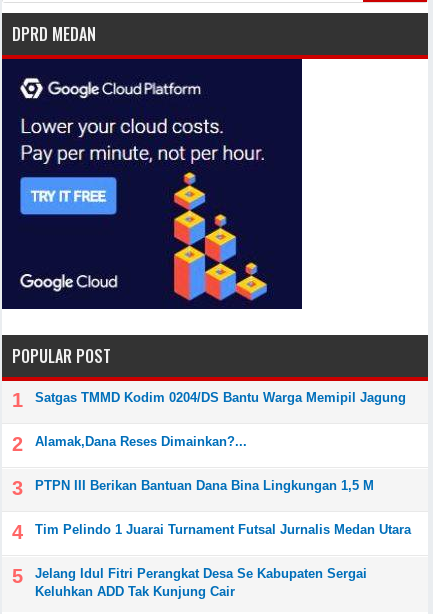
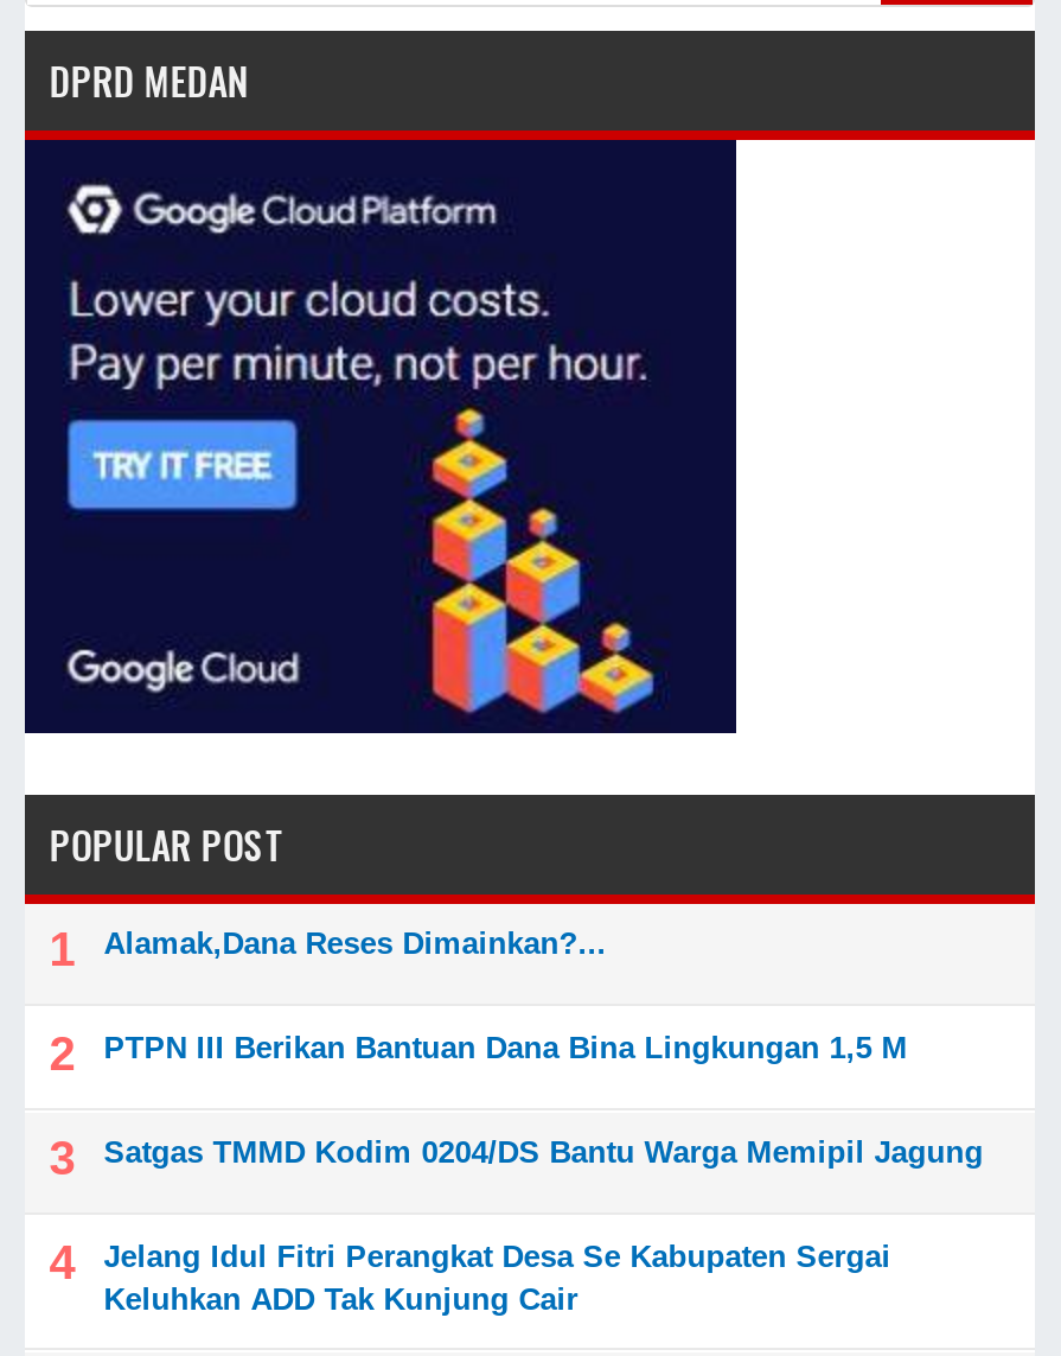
moved down: Satgas TMMD Kodim 0204/DS Bantu Warga Memipil Jagung

- Tim Pelindo 1 Juarai Turnament Futsal Jurnalis Medan Utara
